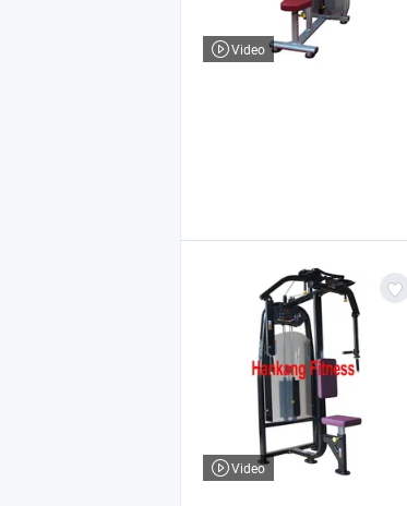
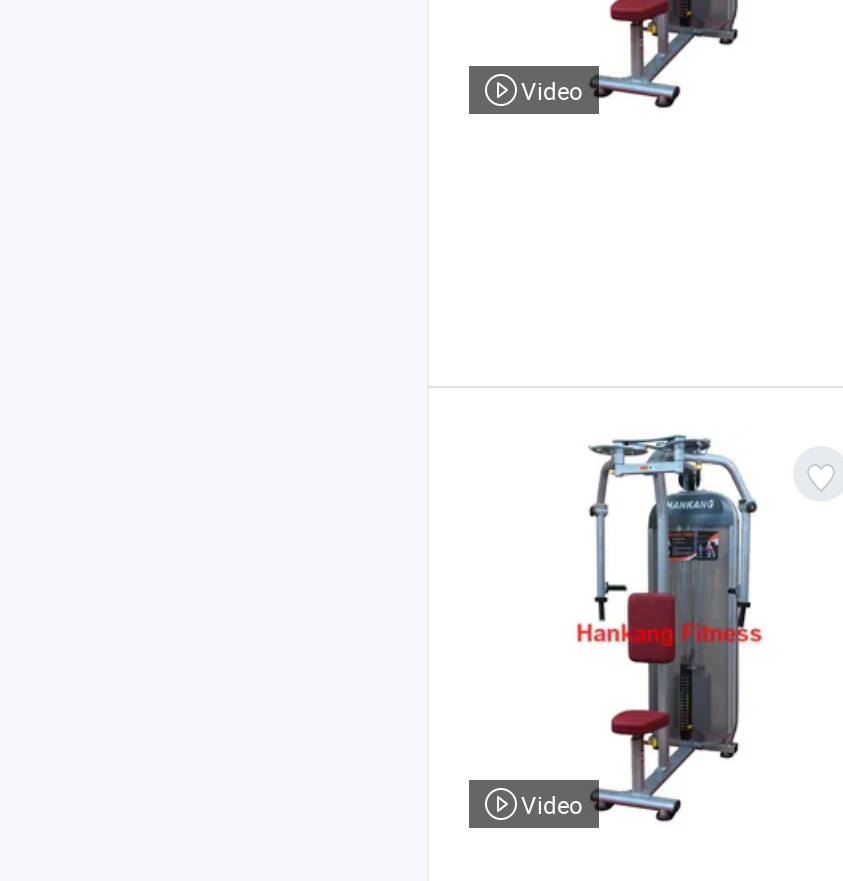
- [image]
+ [image]
